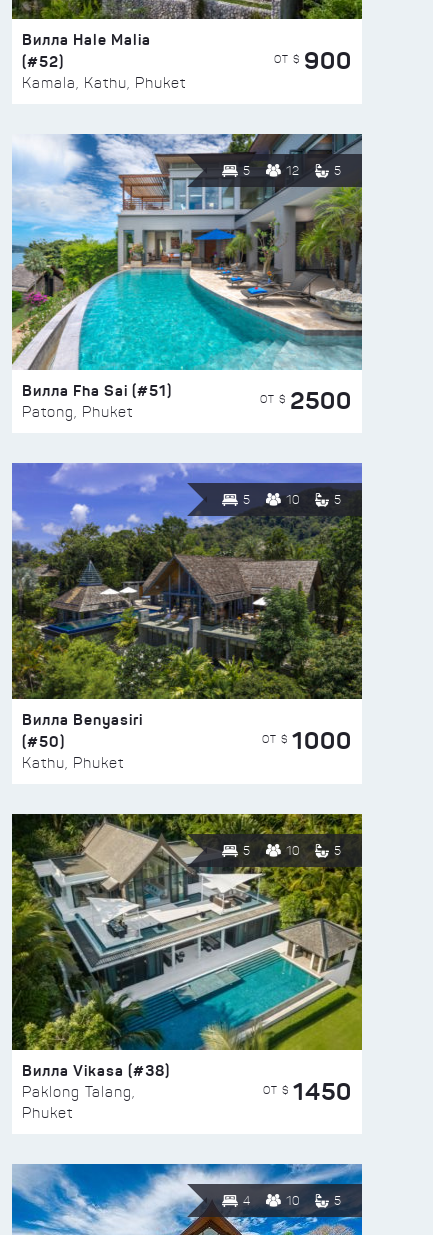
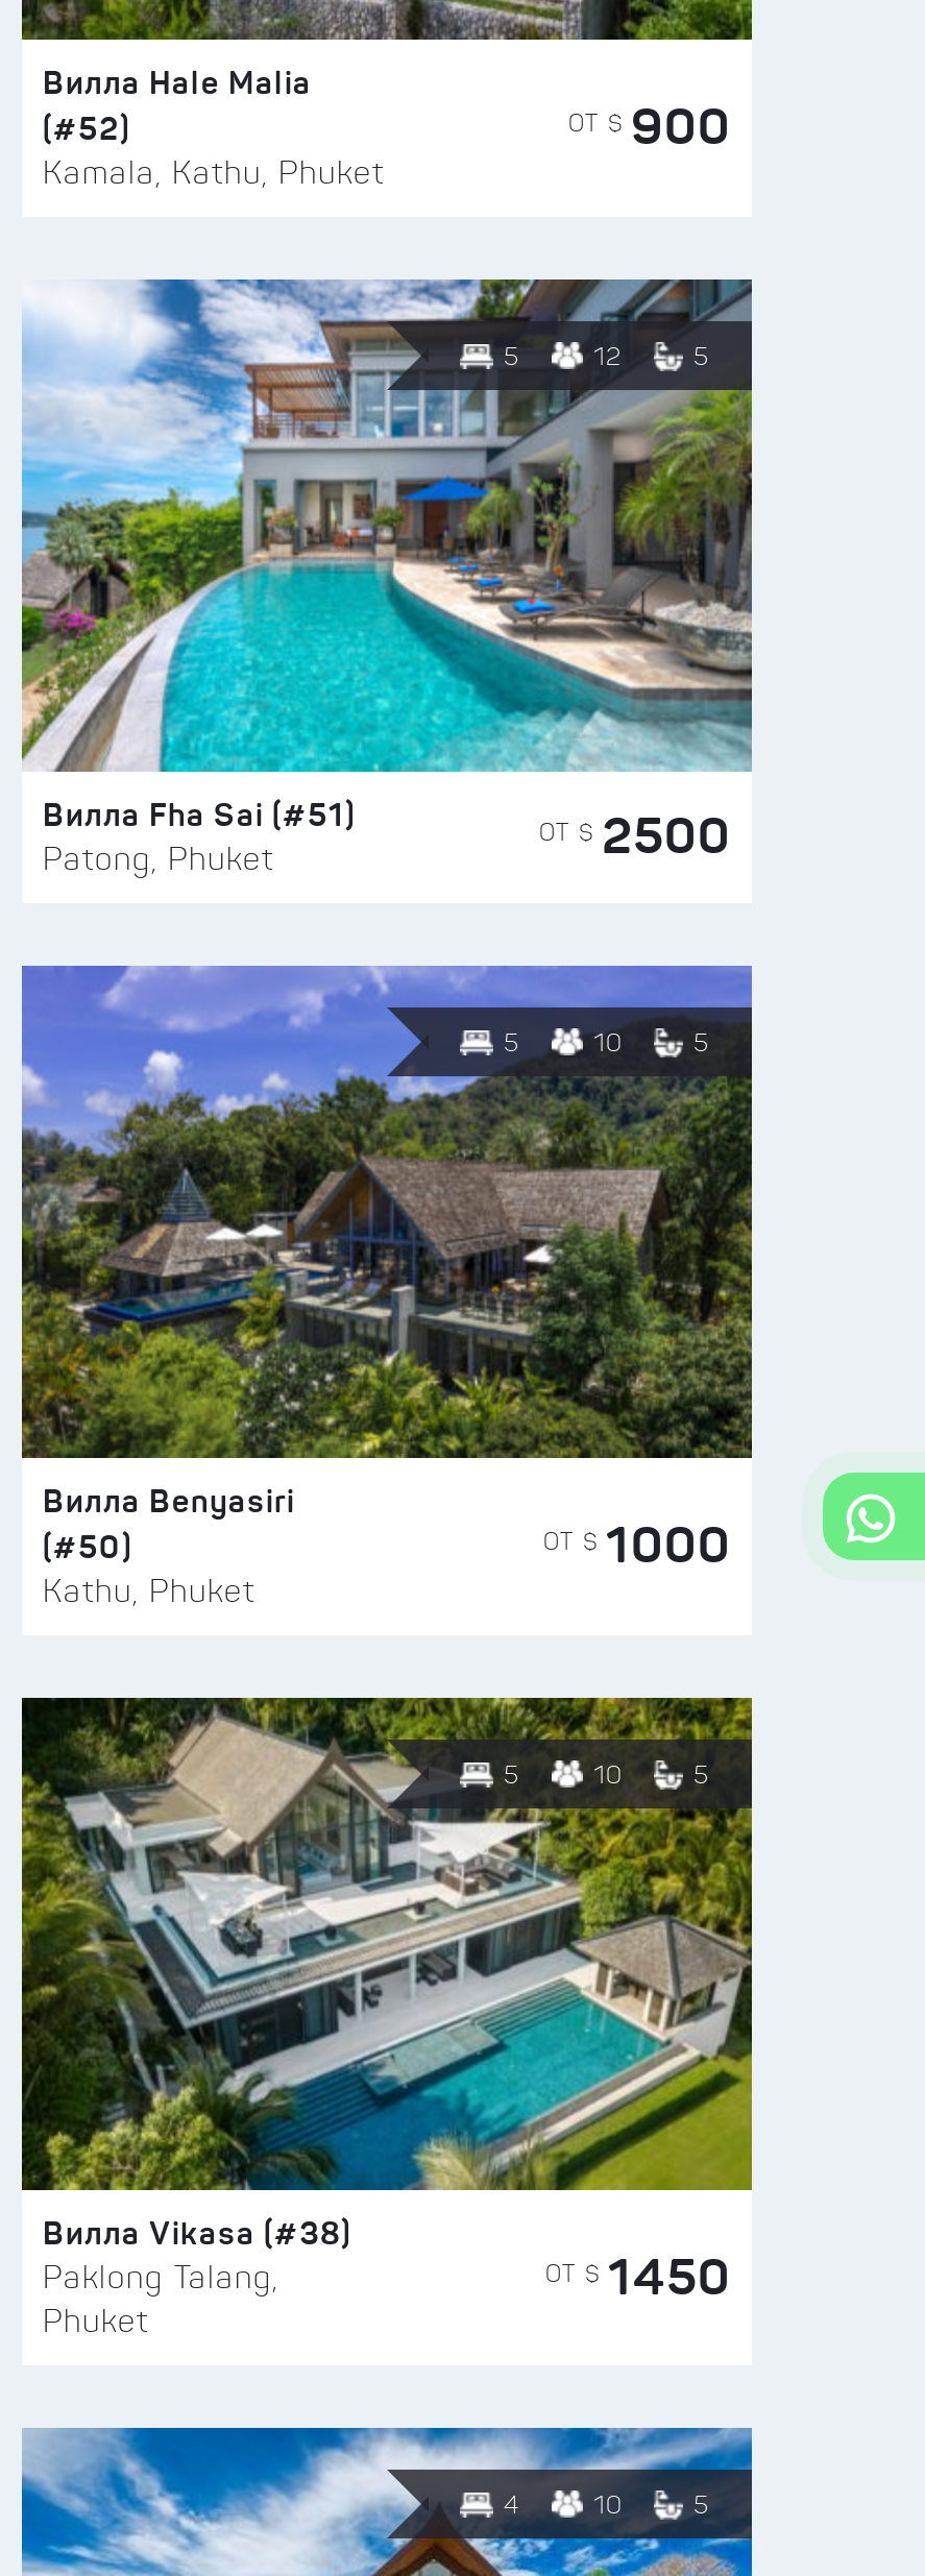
+ [image]
